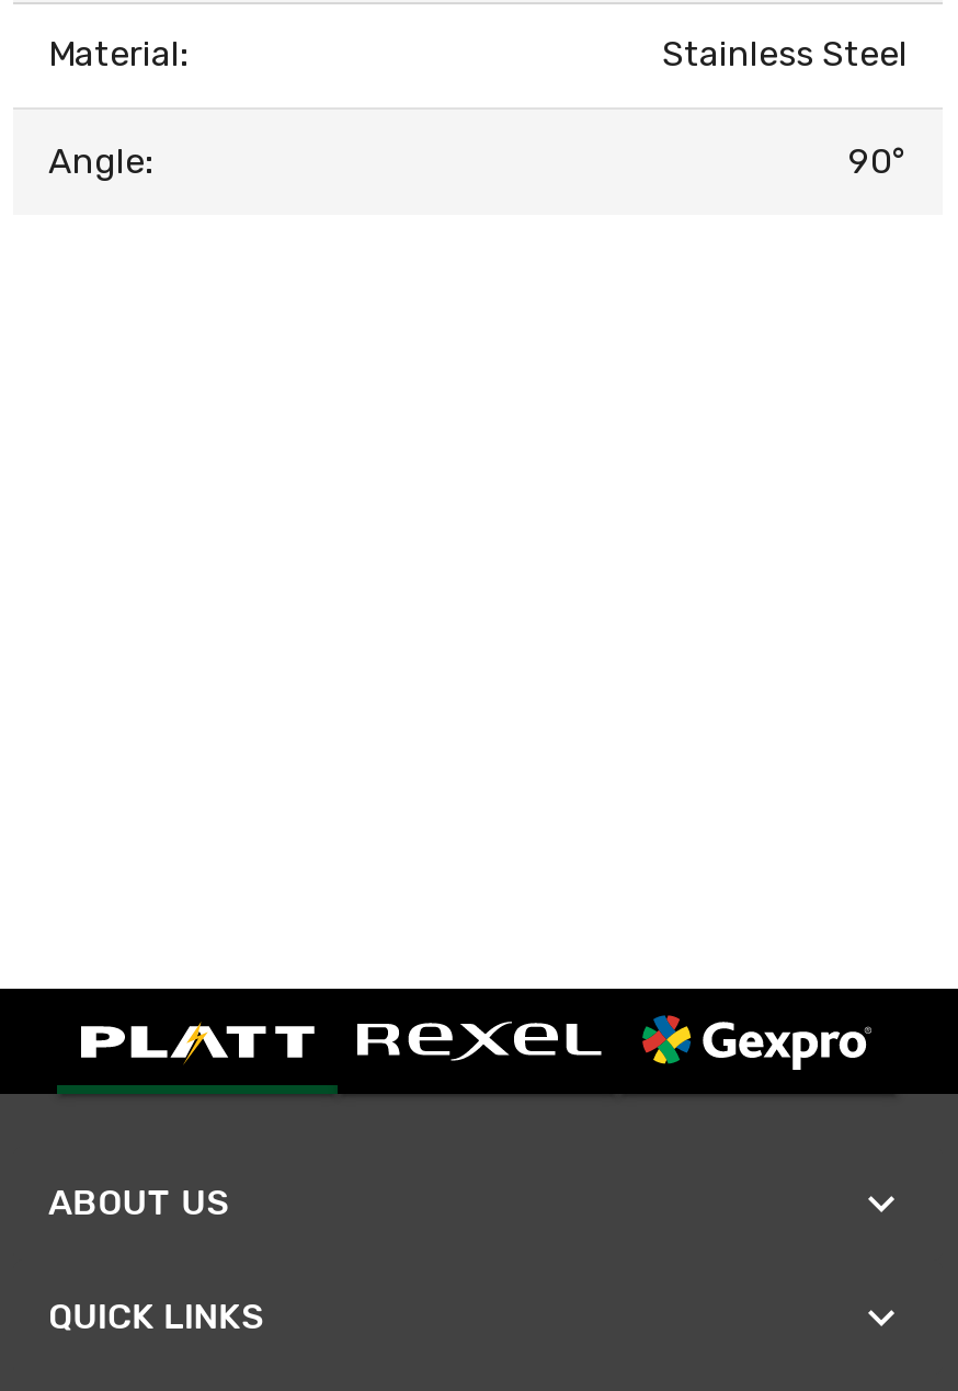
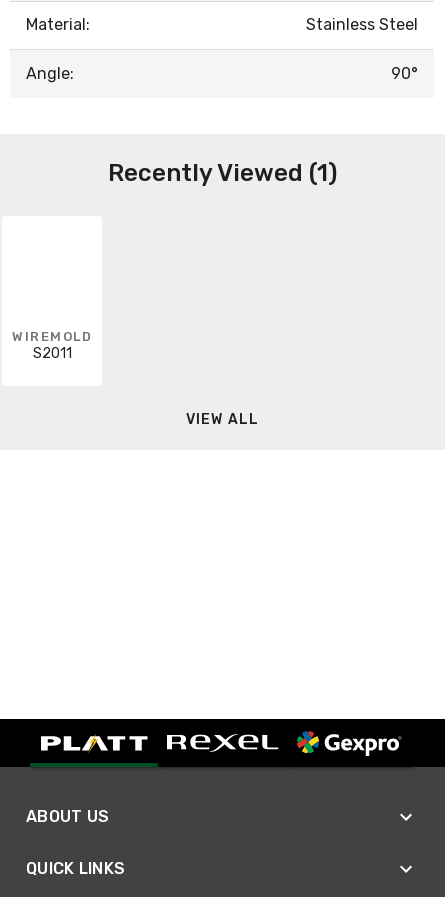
+ WIREMOLD
+ S2011

+ Recently Viewed (1)

+ VIEW ALL
